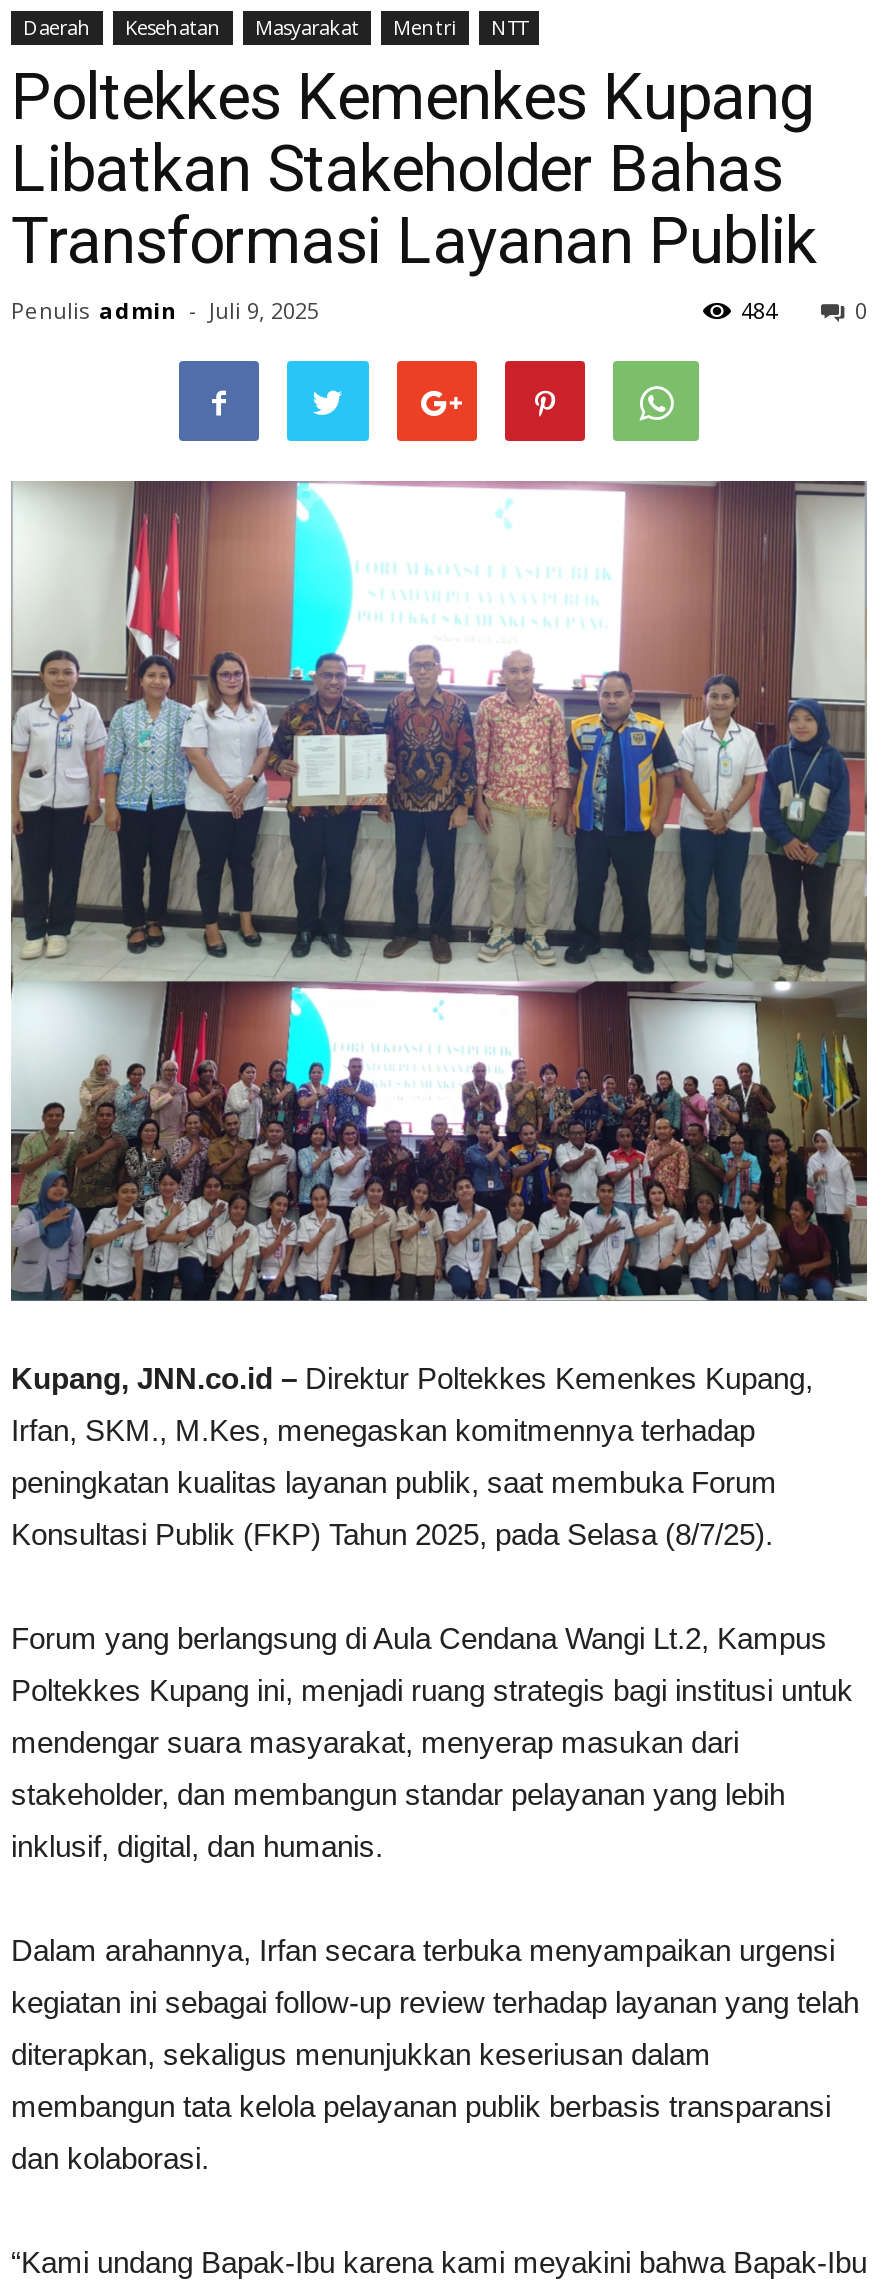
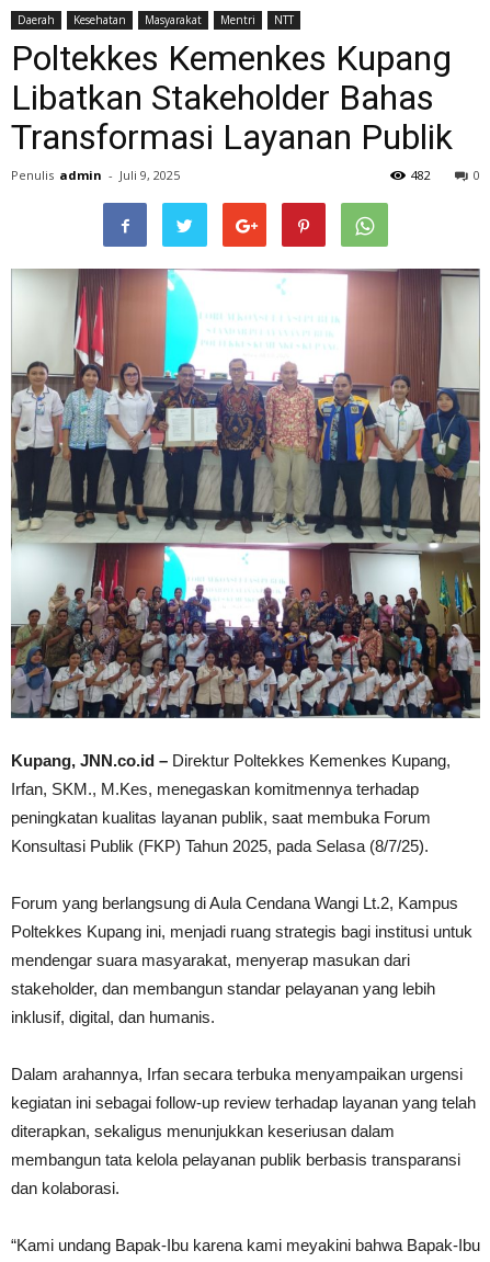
- 484
+ 482
